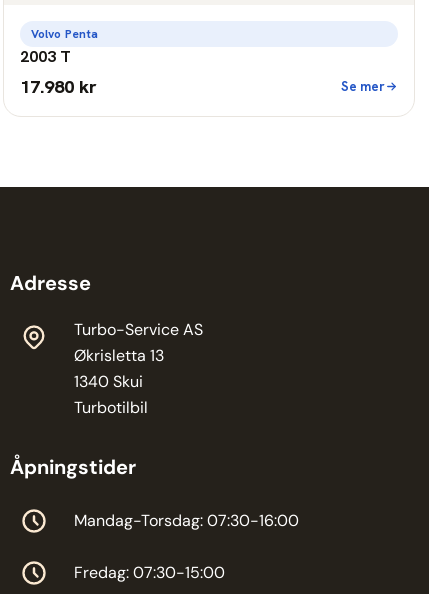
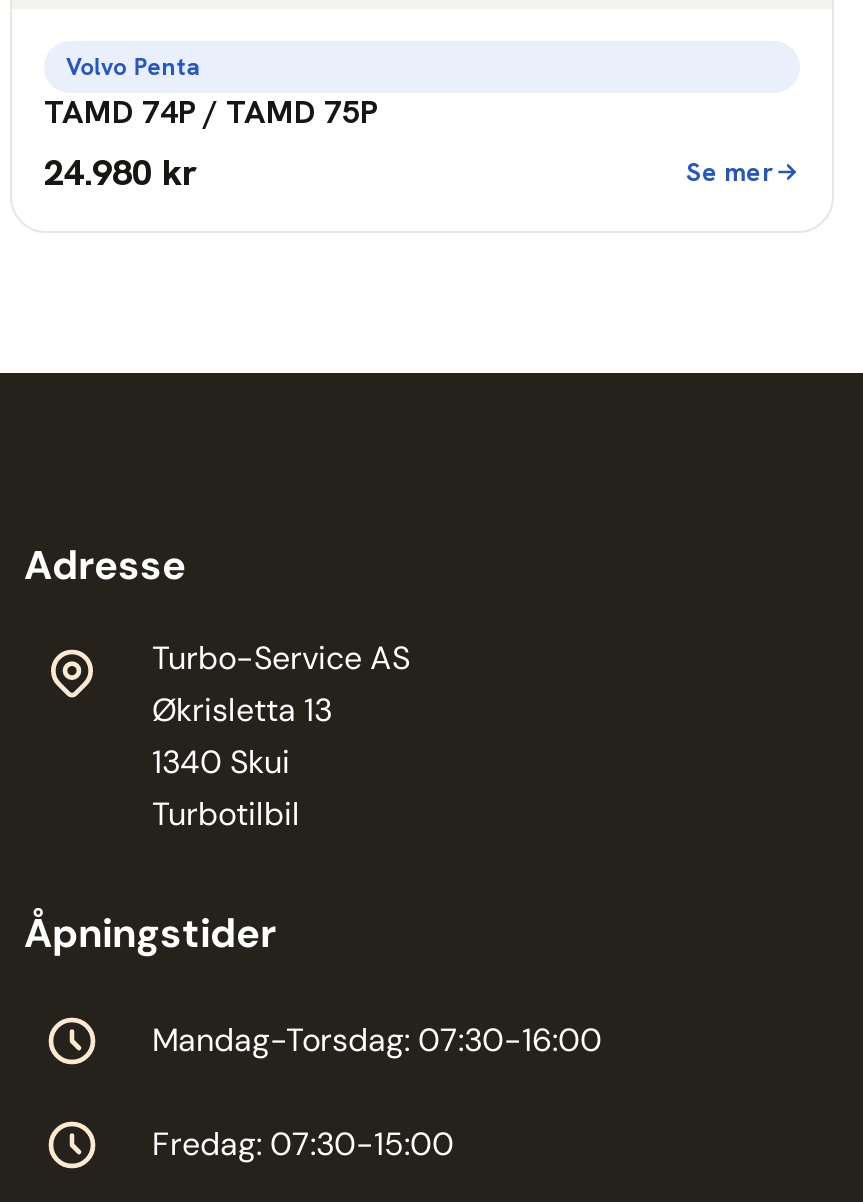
- 2003 T
- 17.980 kr
+ TAMD 74P / TAMD 75P
+ 24.980 kr
